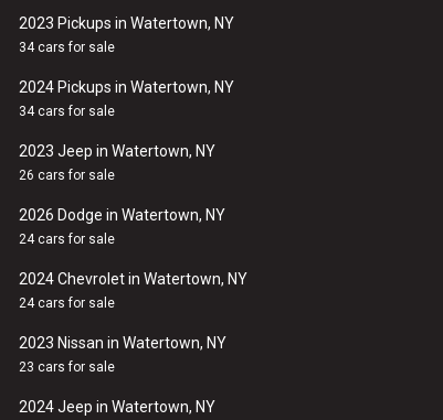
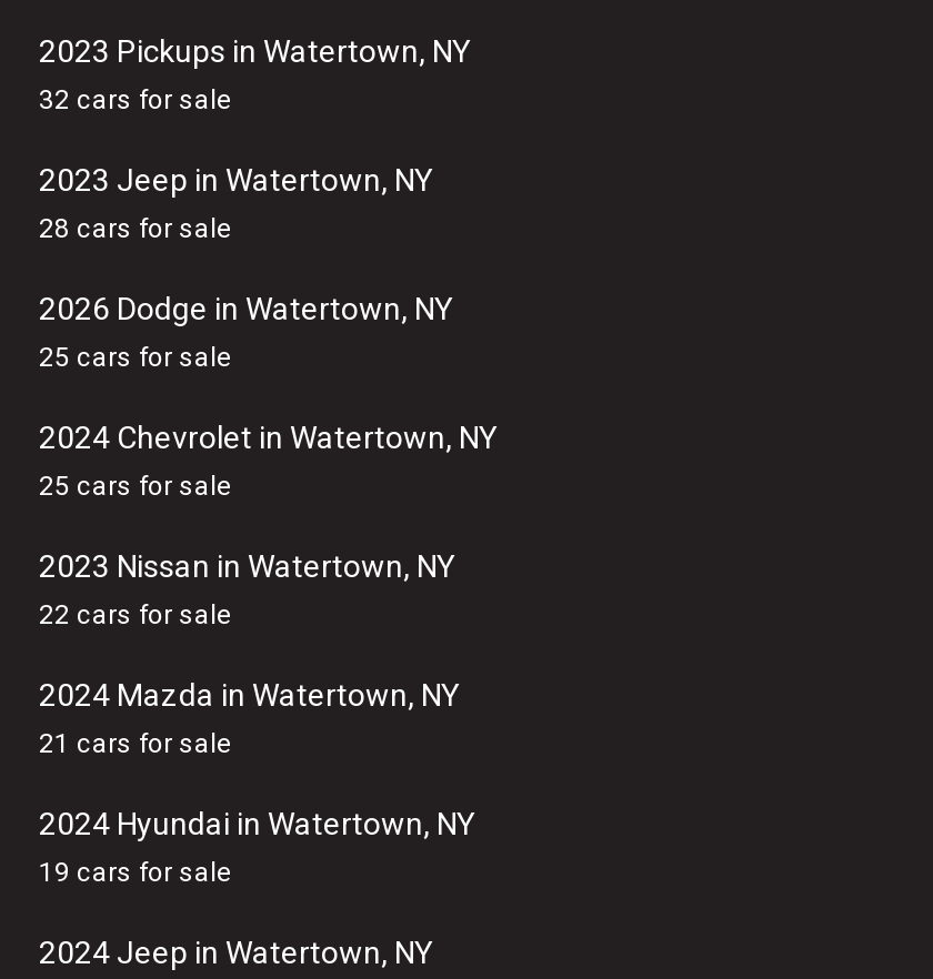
- 34 cars for sale
- 2024 Pickups in Watertown, NY
- 34 cars for sale
+ 32 cars for sale

moved up: 2023 Jeep in Watertown, NY

- 26 cars for sale
+ 28 cars for sale

moved up: 2026 Dodge in Watertown, NY

- 24 cars for sale
+ 25 cars for sale

moved up: 2024 Chevrolet in Watertown, NY

- 24 cars for sale
+ 25 cars for sale

moved up: 2023 Nissan in Watertown, NY

- 23 cars for sale
+ 22 cars for sale
+ 2024 Mazda in Watertown, NY
+ 21 cars for sale
+ 2024 Hyundai in Watertown, NY
+ 19 cars for sale
